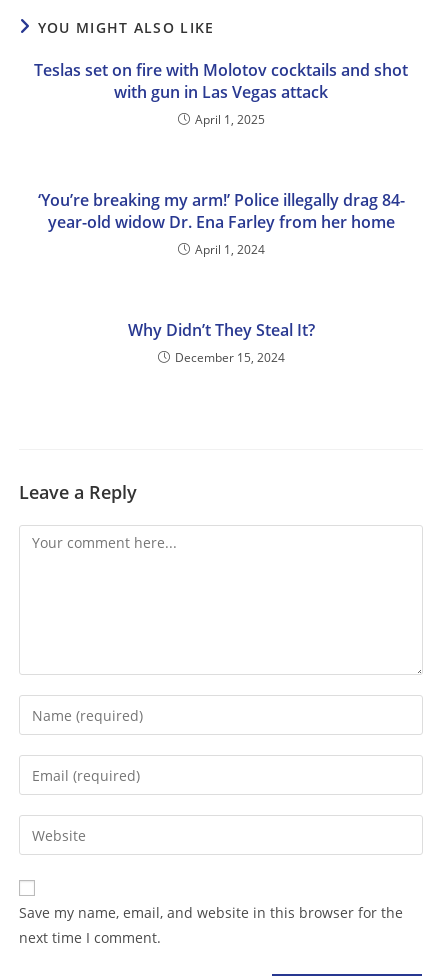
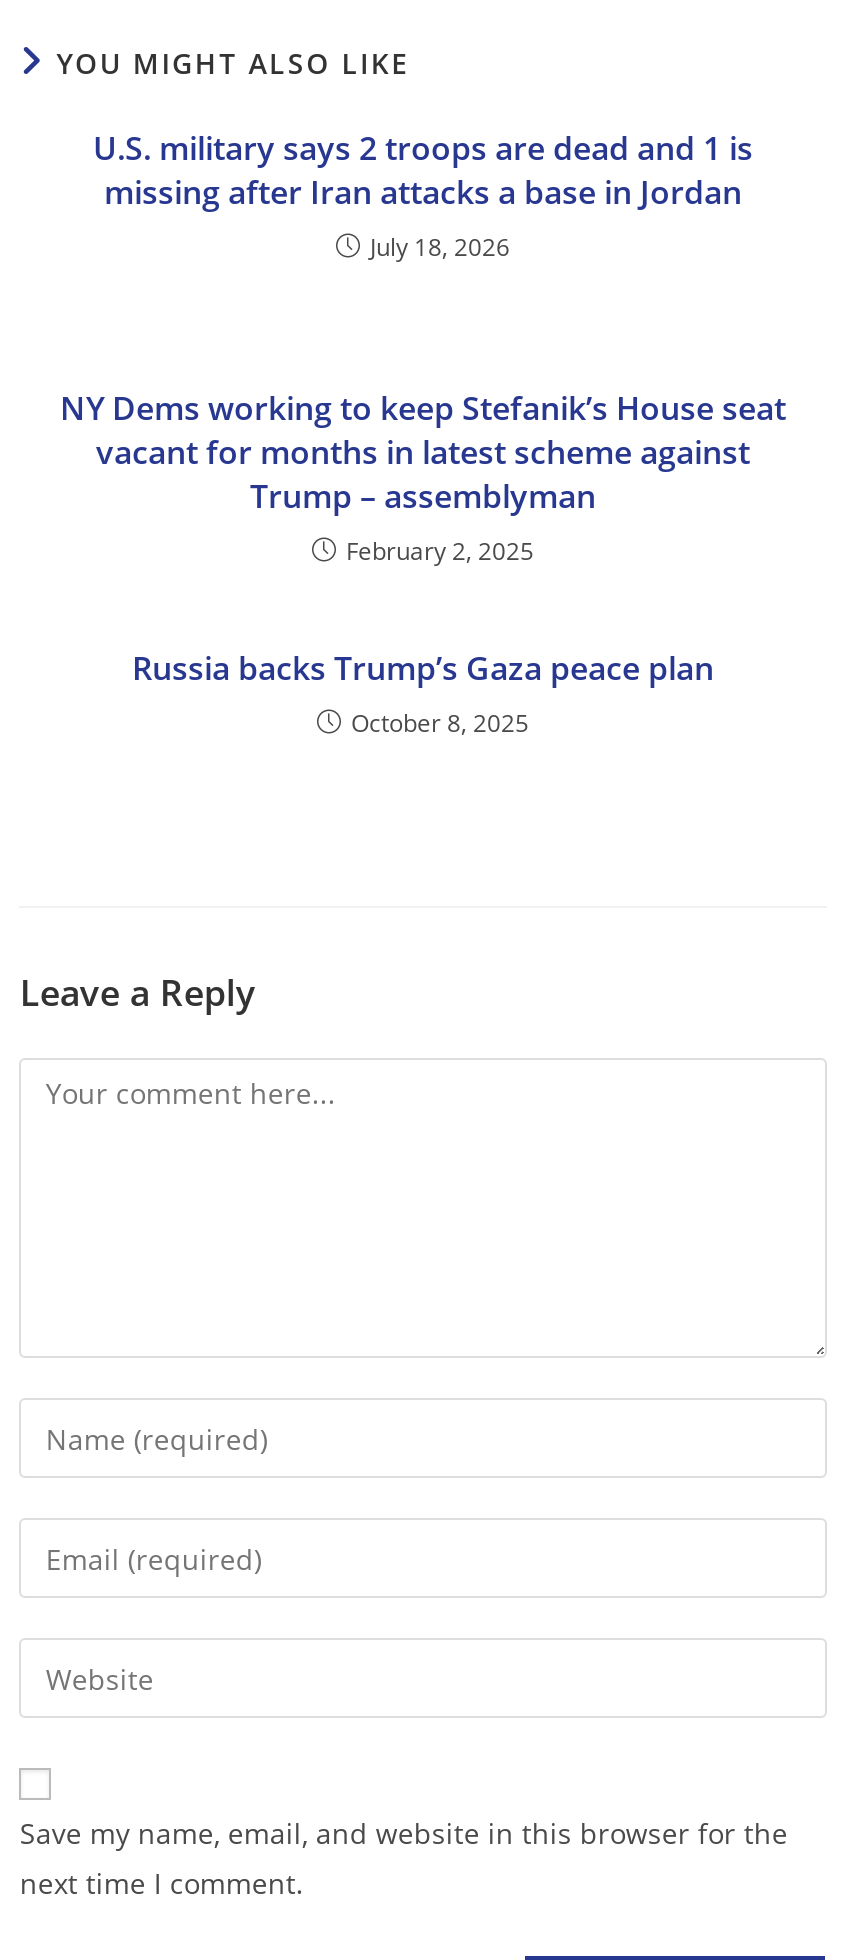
- Teslas set on fire with Molotov cocktails and shot
- with gun in Las Vegas attack
- April 1, 2025
+ U.S. military says 2 troops are dead and 1 is
+ missing after Iran attacks a base in Jordan
+ July 18, 2026

- ‘You’re breaking my arm!’ Police illegally drag 84-
- year-old widow Dr. Ena Farley from her home
- April 1, 2024
+ NY Dems working to keep Stefanik’s House seat
+ vacant for months in latest scheme against
+ Trump – assemblyman
+ February 2, 2025

- Why Didn’t They Steal It?
- December 15, 2024
+ Russia backs Trump’s Gaza peace plan
+ October 8, 2025
